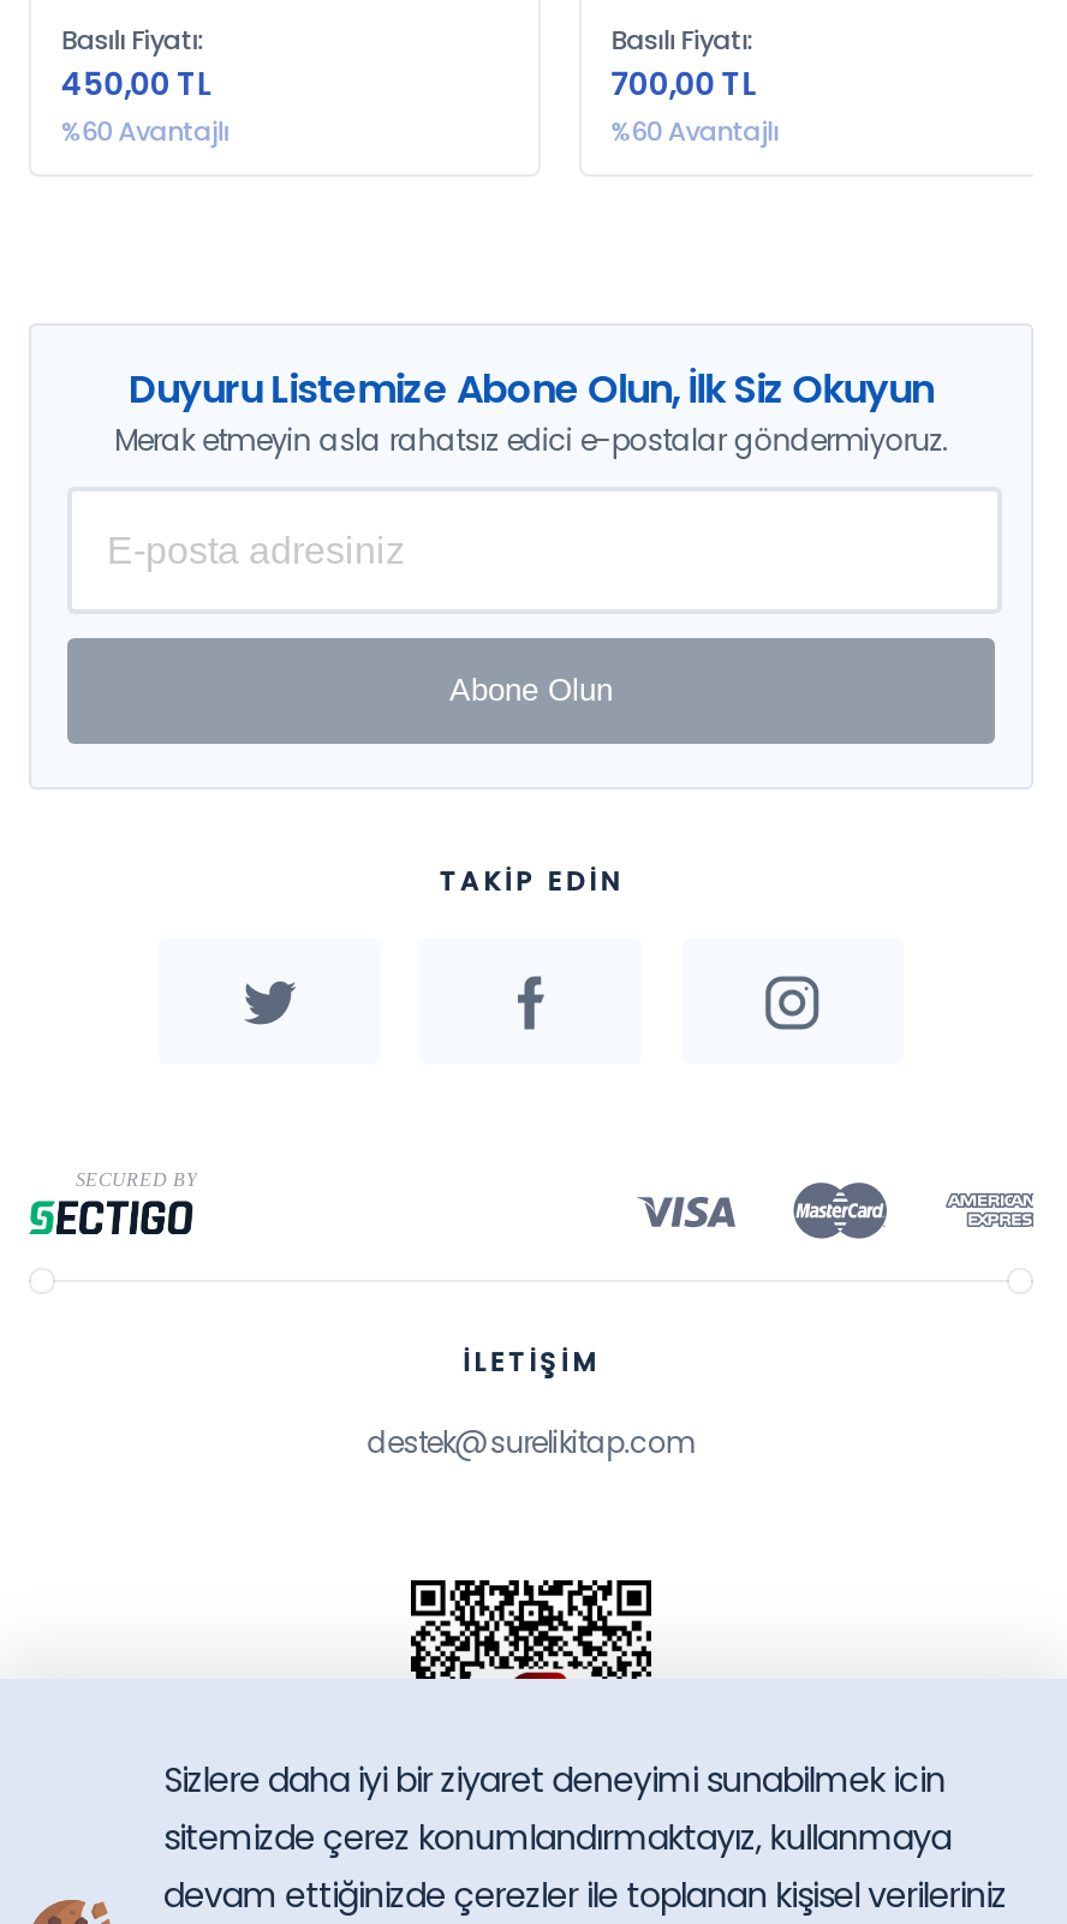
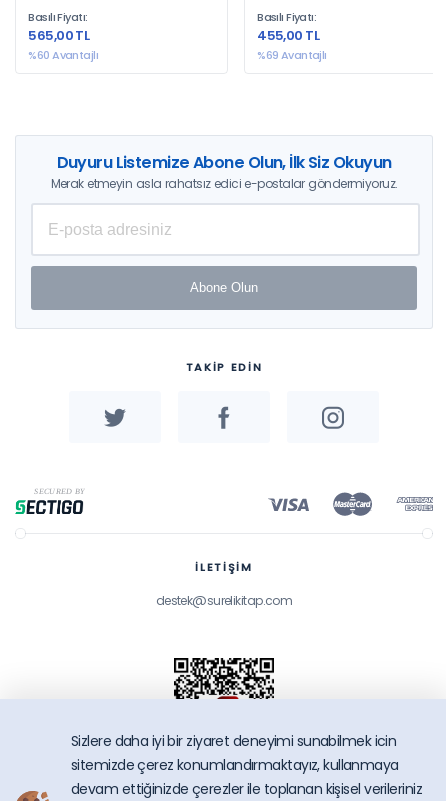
- 450,00 TL
+ 565,00 TL

- 700,00 TL
+ 455,00 TL

- %60 Avantajlı
+ %69 Avantajlı
